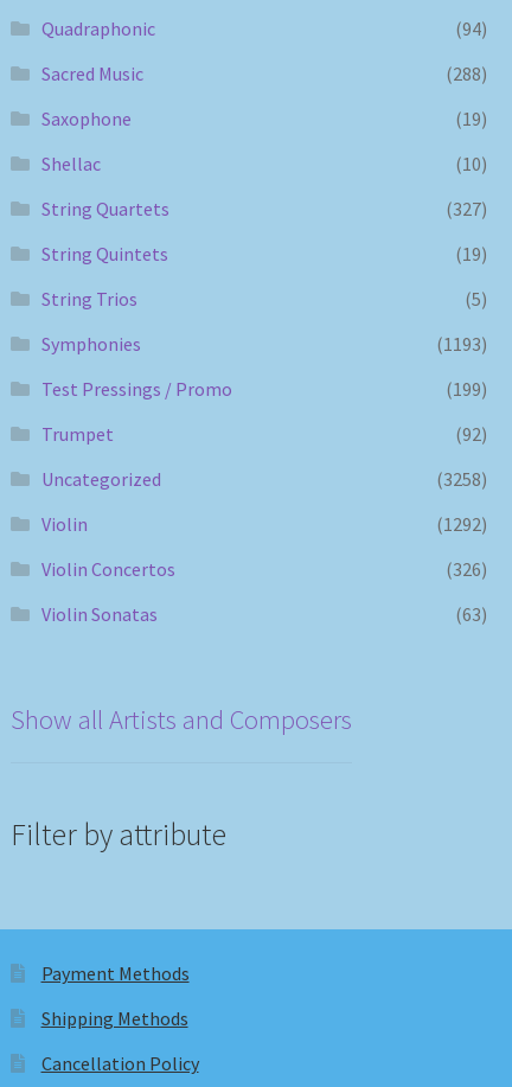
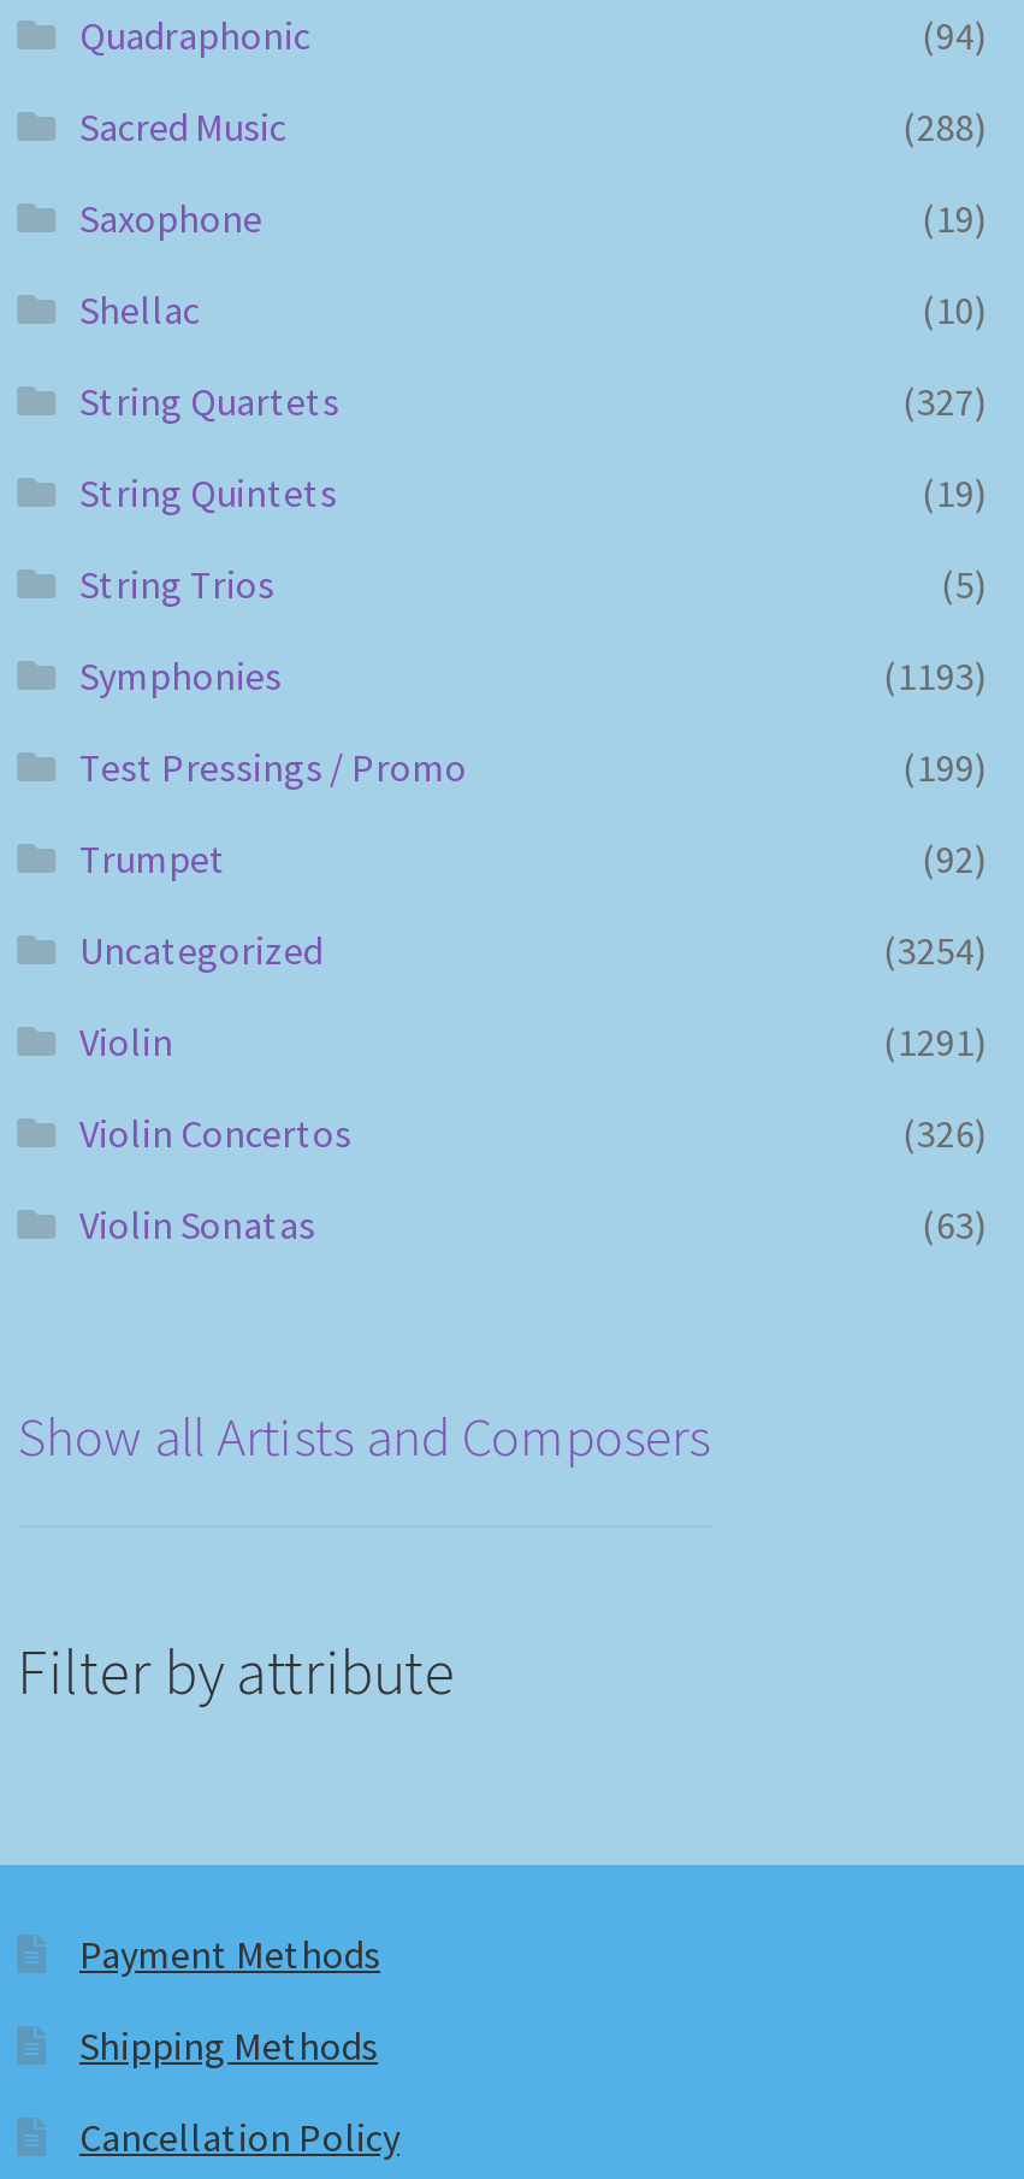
- (3258)
+ (3254)

- (1292)
+ (1291)
